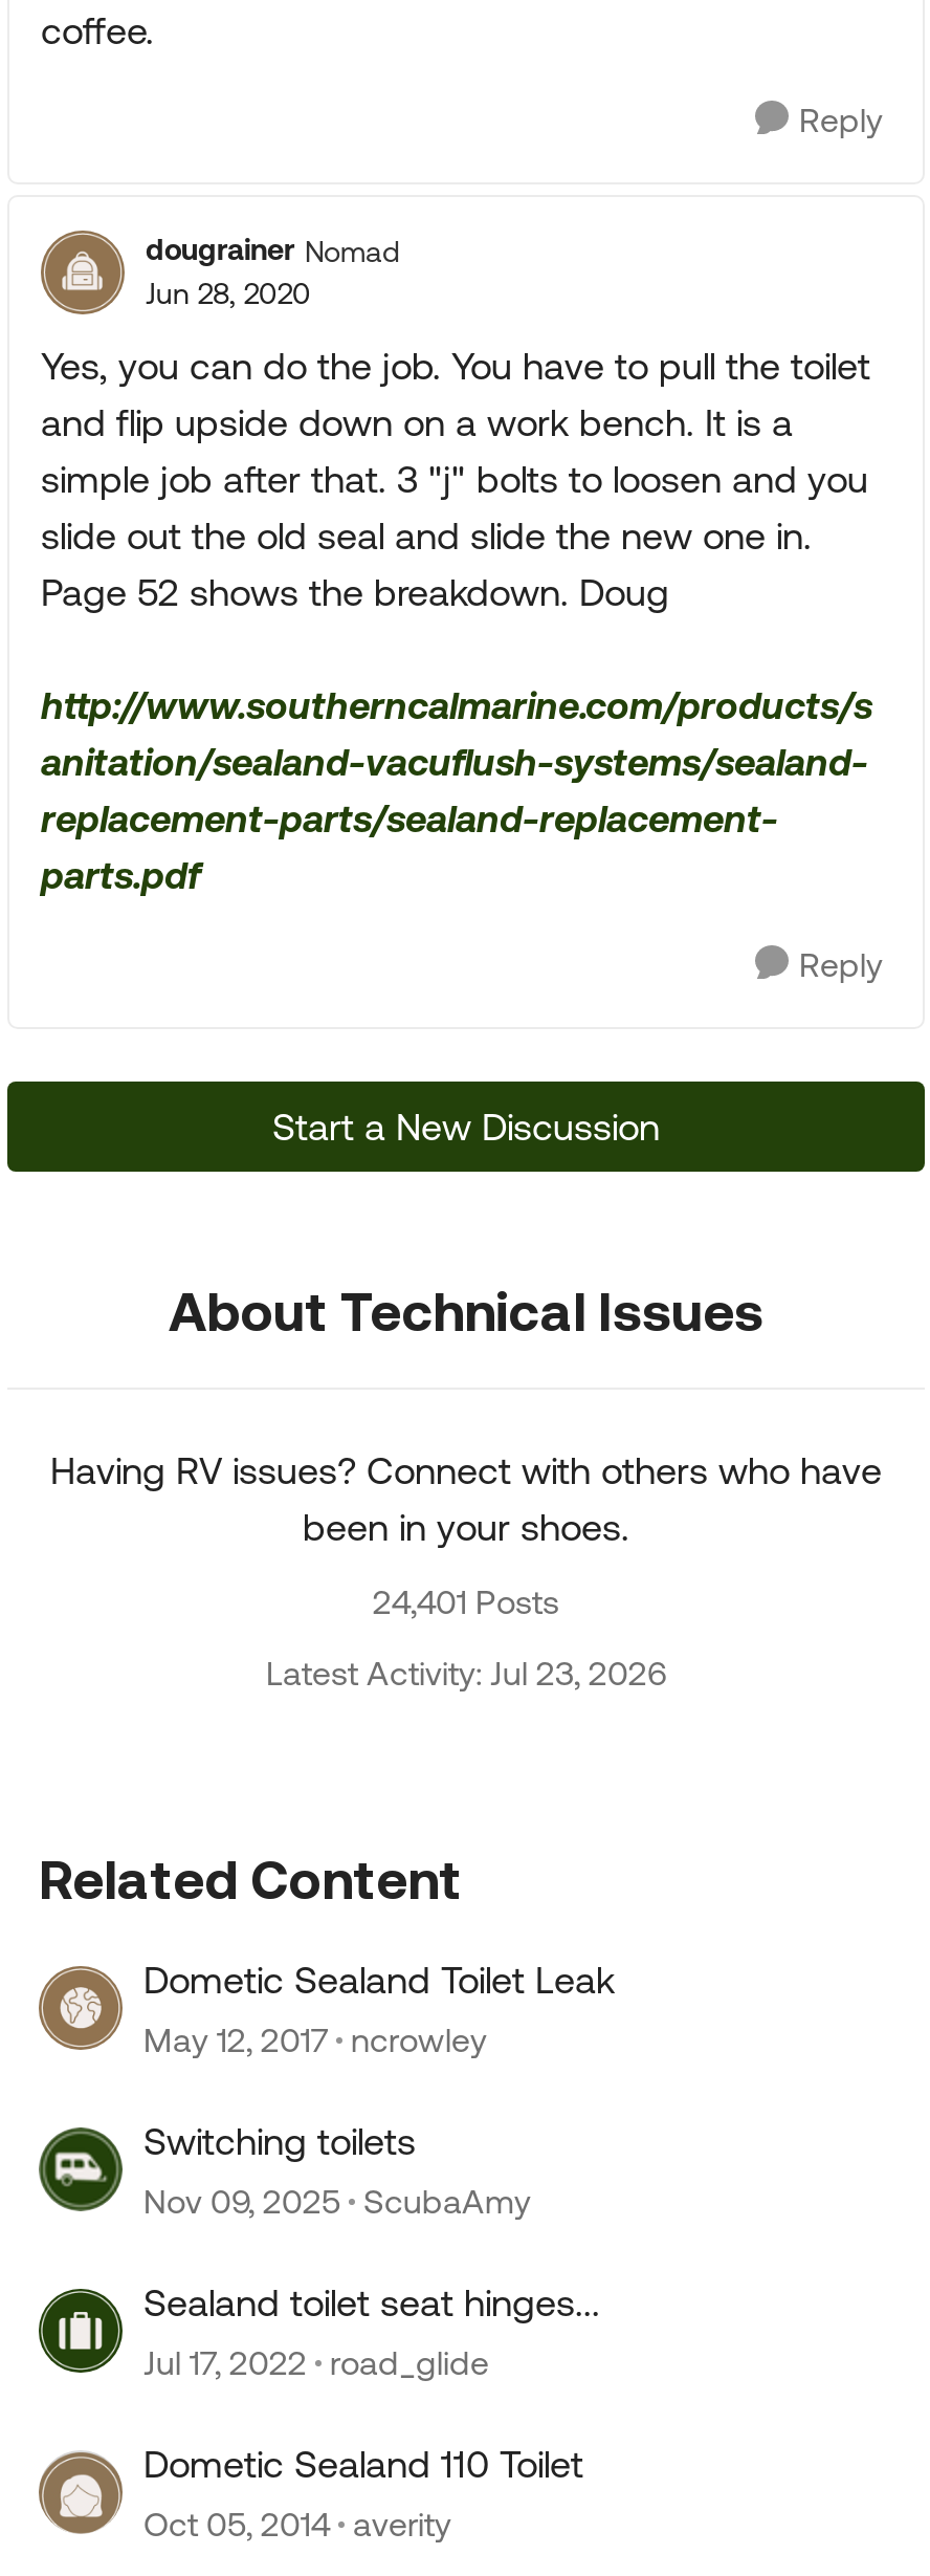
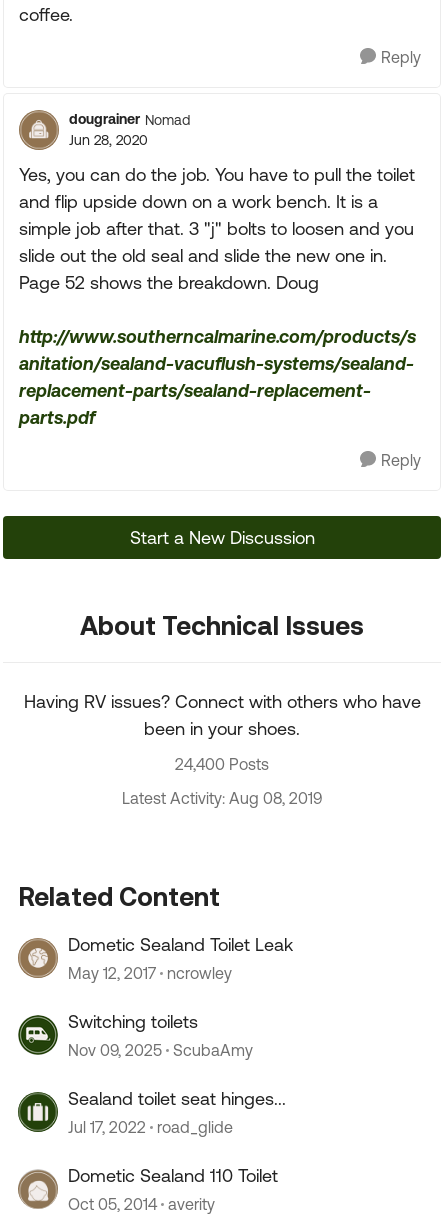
- 24,401 Posts
+ 24,400 Posts

- Latest Activity: Jul 23, 2026
+ Latest Activity: Aug 08, 2019
